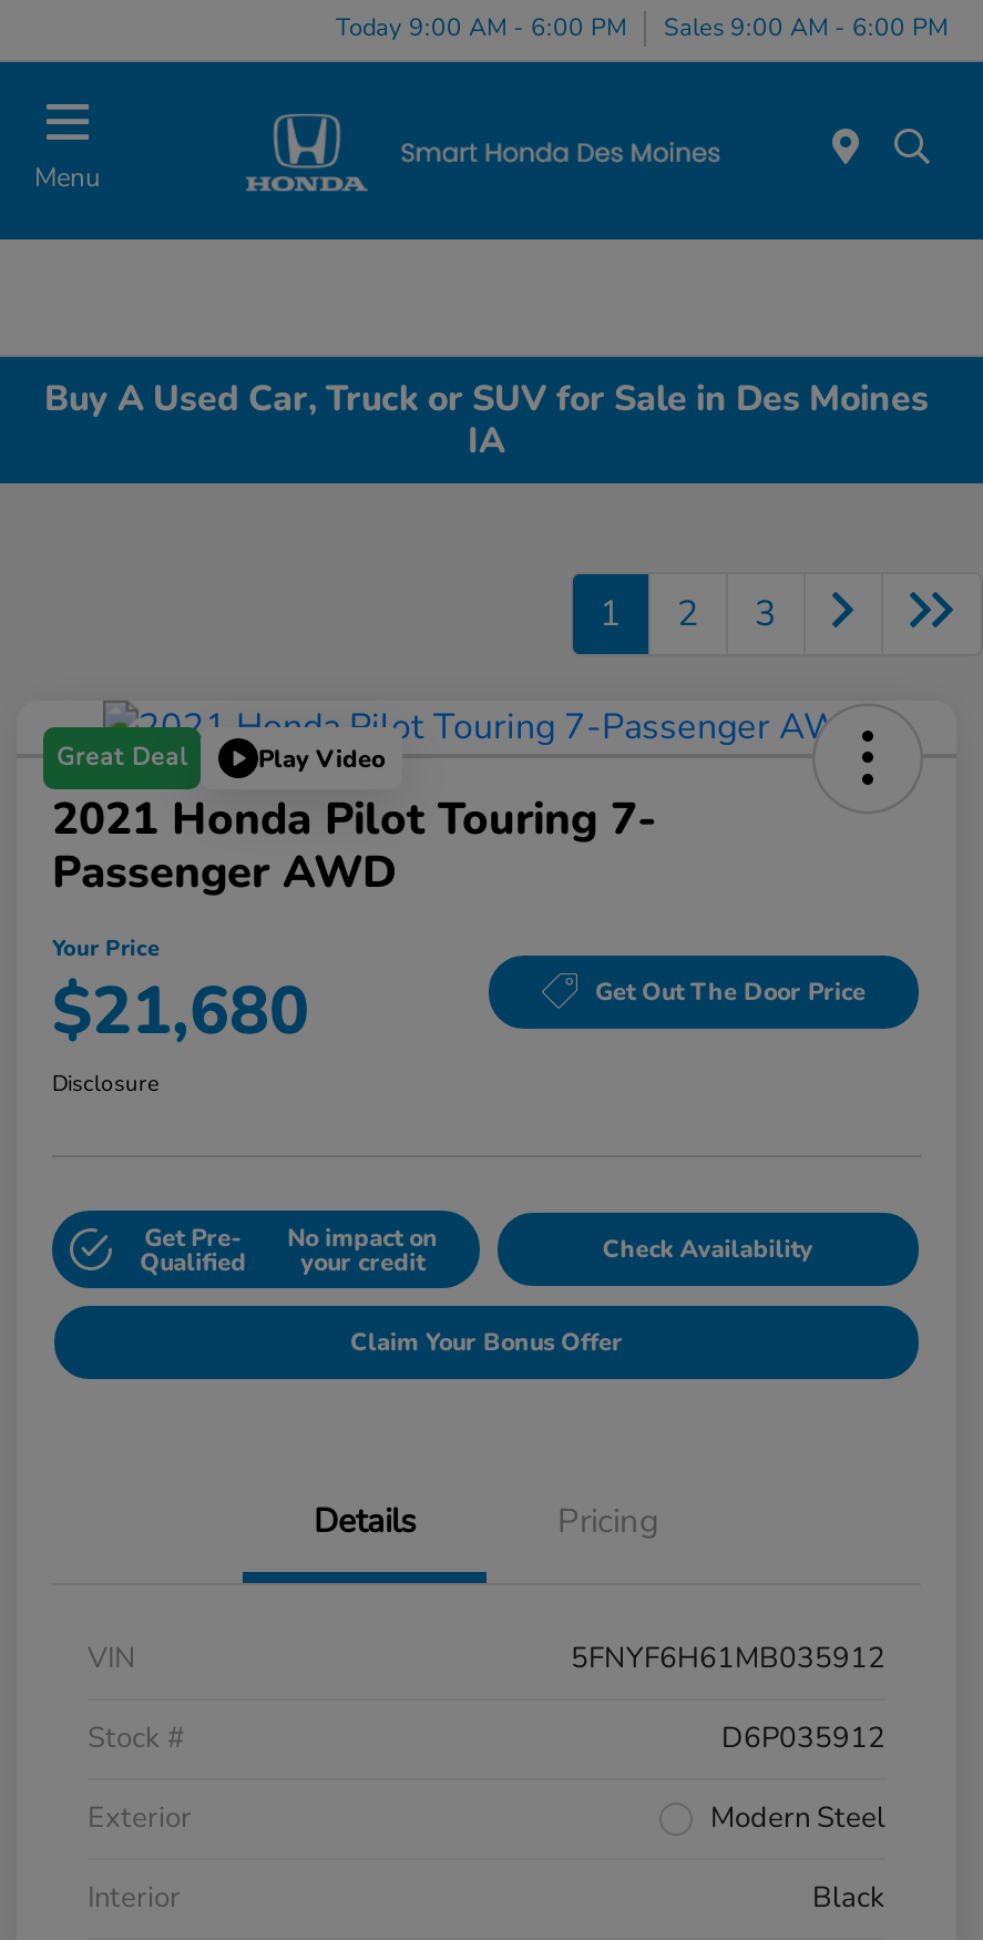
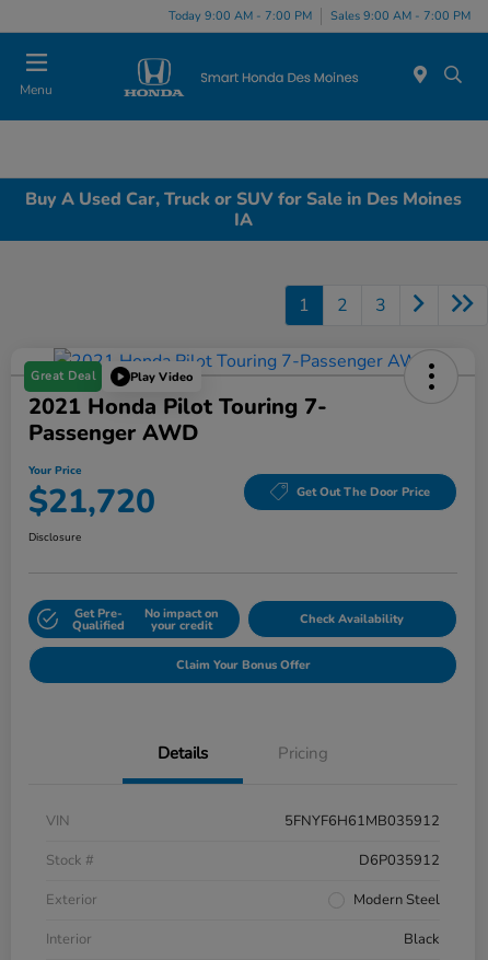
- Today 9:00 AM - 6:00 PM
+ Today 9:00 AM - 7:00 PM

- Sales 9:00 AM - 6:00 PM
+ Sales 9:00 AM - 7:00 PM

- $21,680
+ $21,720
